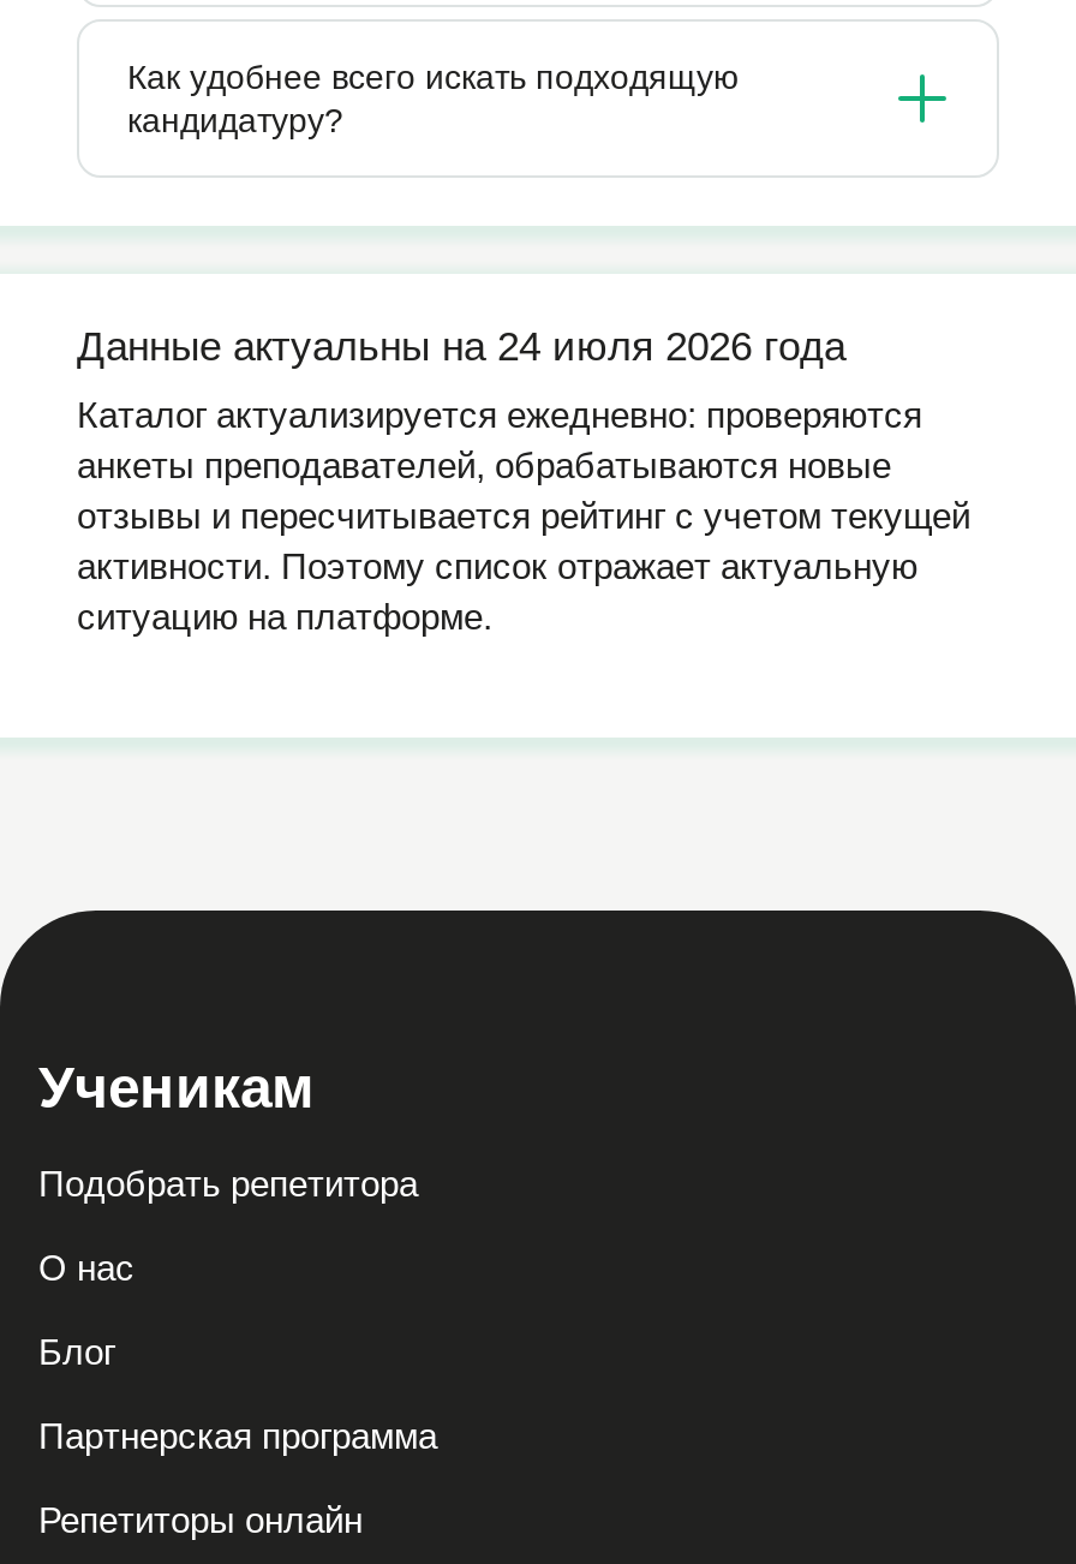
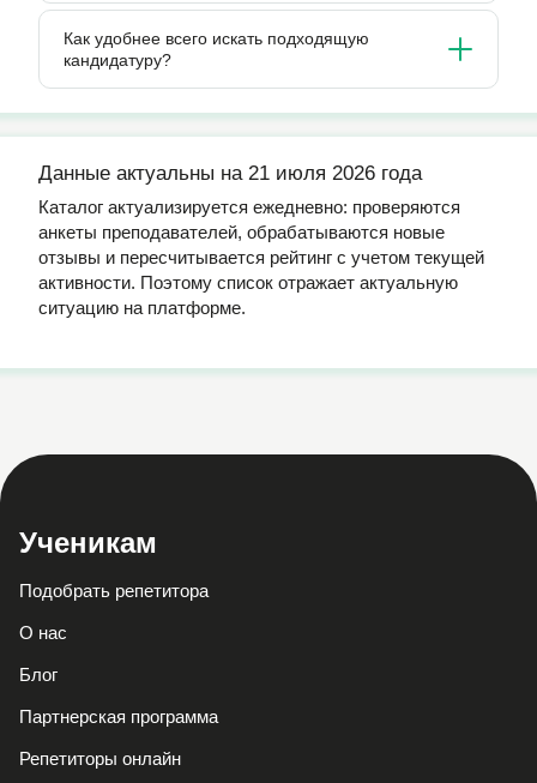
- Данные актуальны на 24 июля 2026 года
+ Данные актуальны на 21 июля 2026 года
